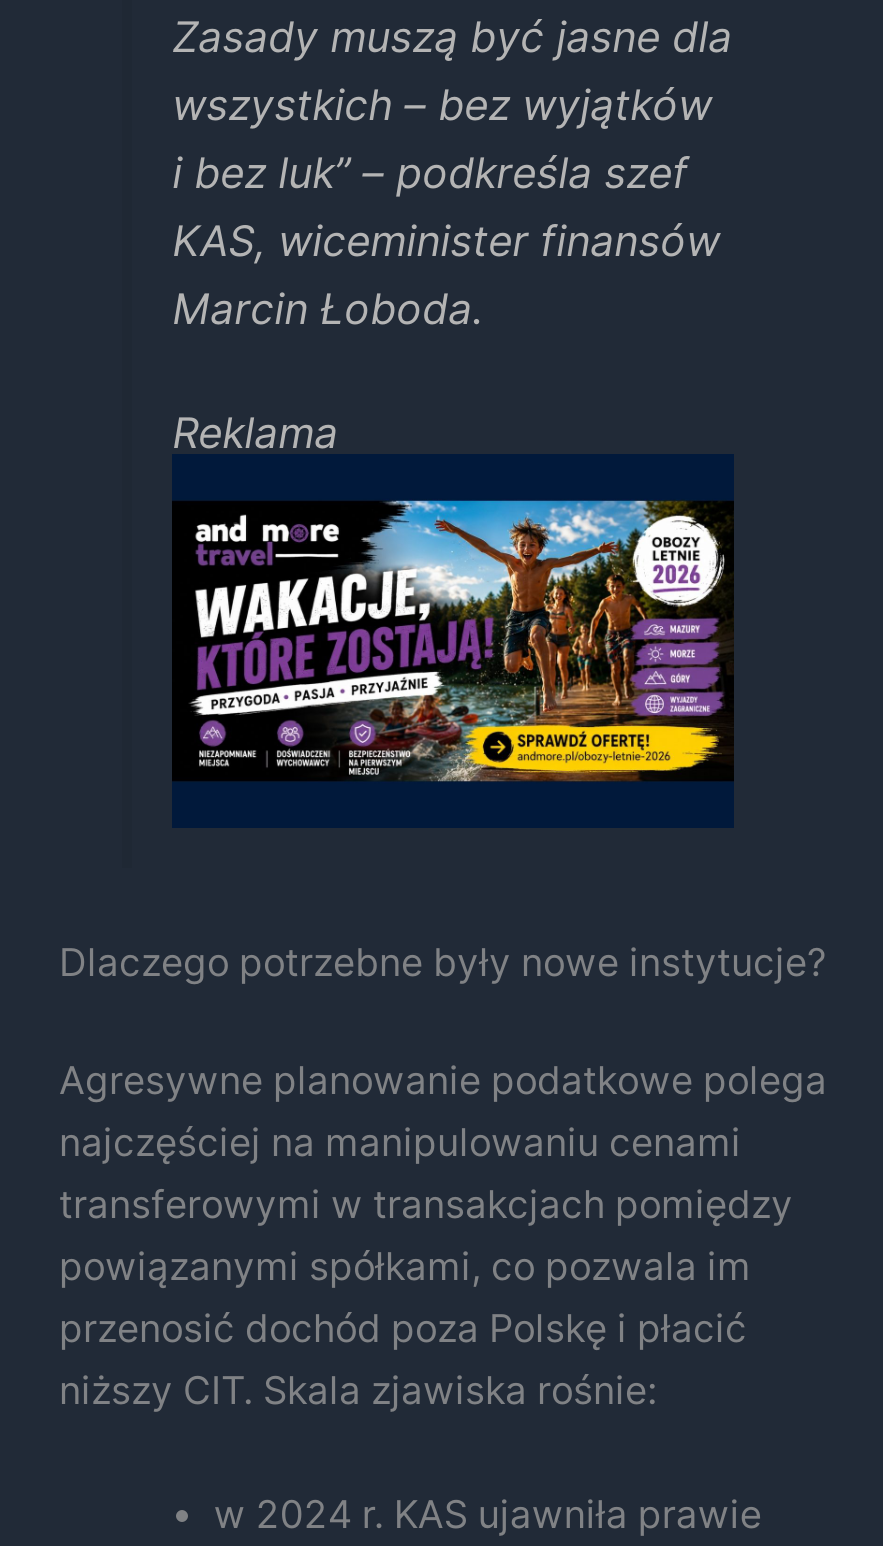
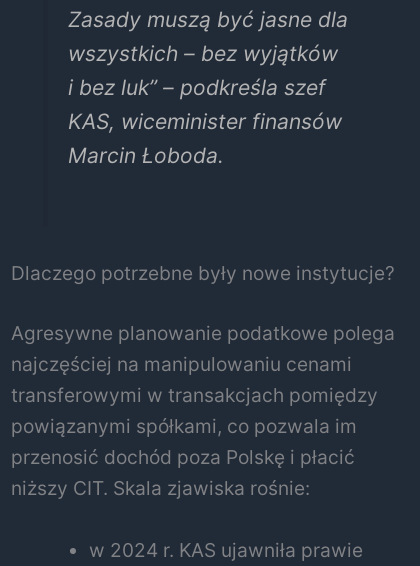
- [image]
- Reklama
